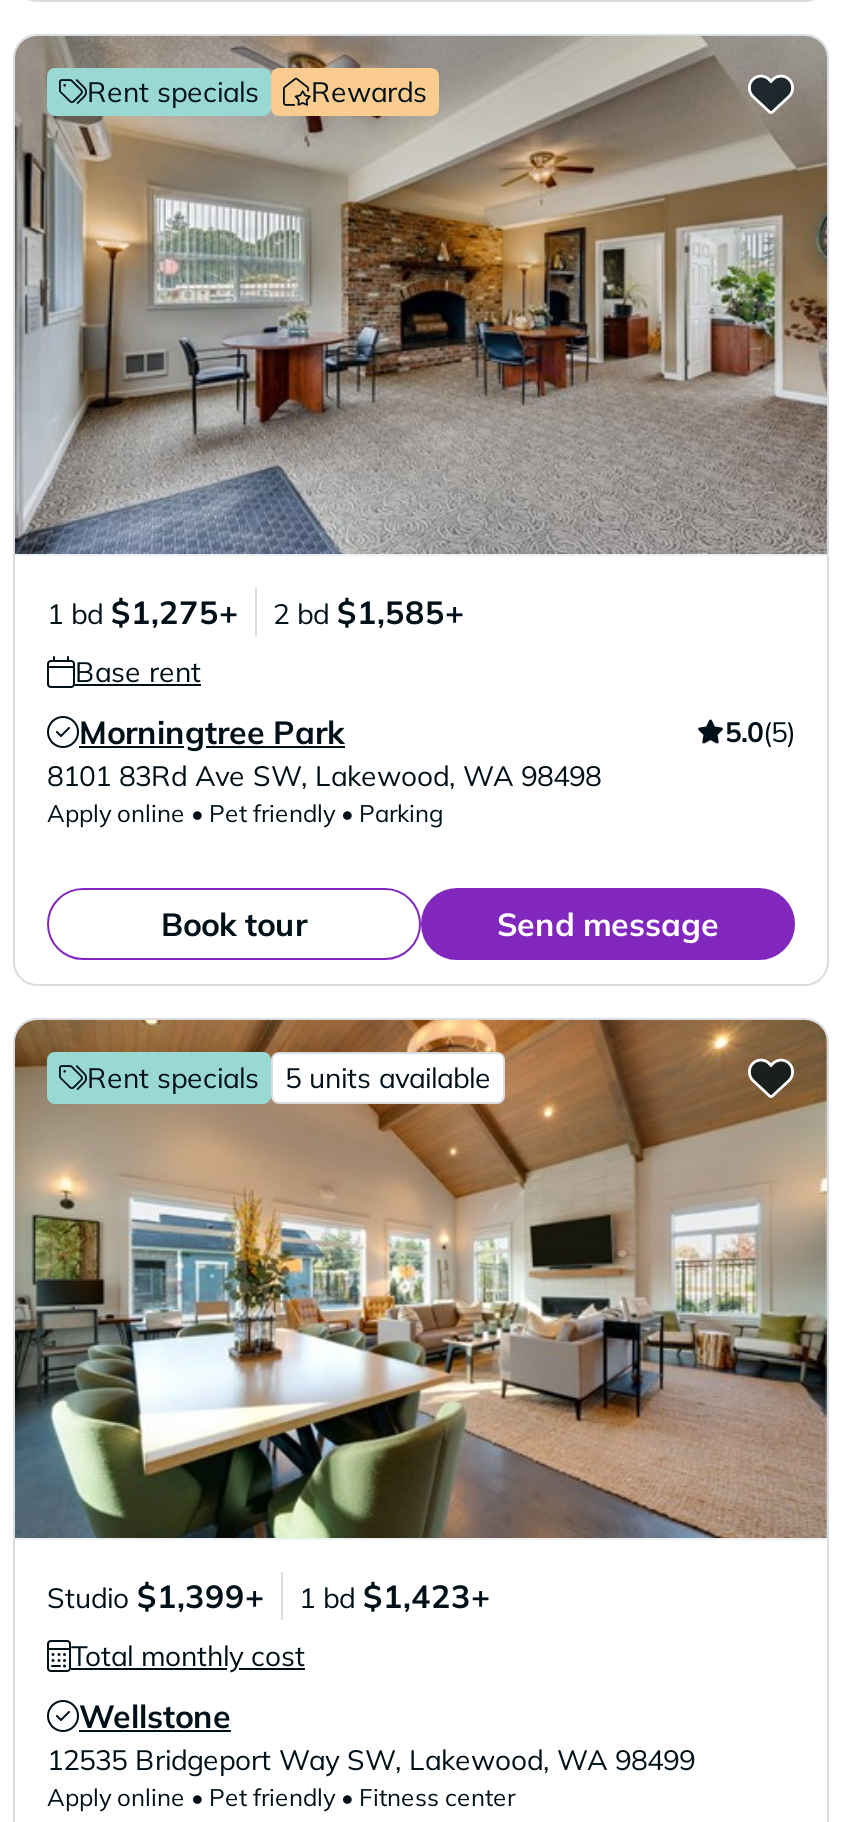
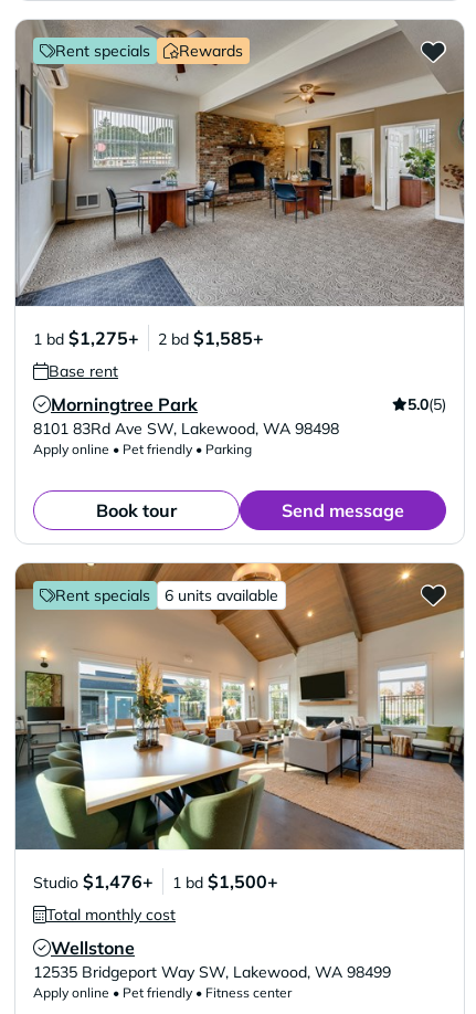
- 5 units available
+ 6 units available

- Studio $1,399+
+ Studio $1,476+

- 1 bd $1,423+
+ 1 bd $1,500+
